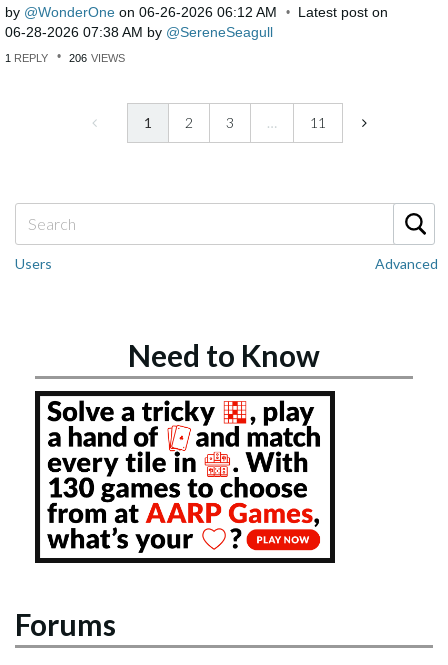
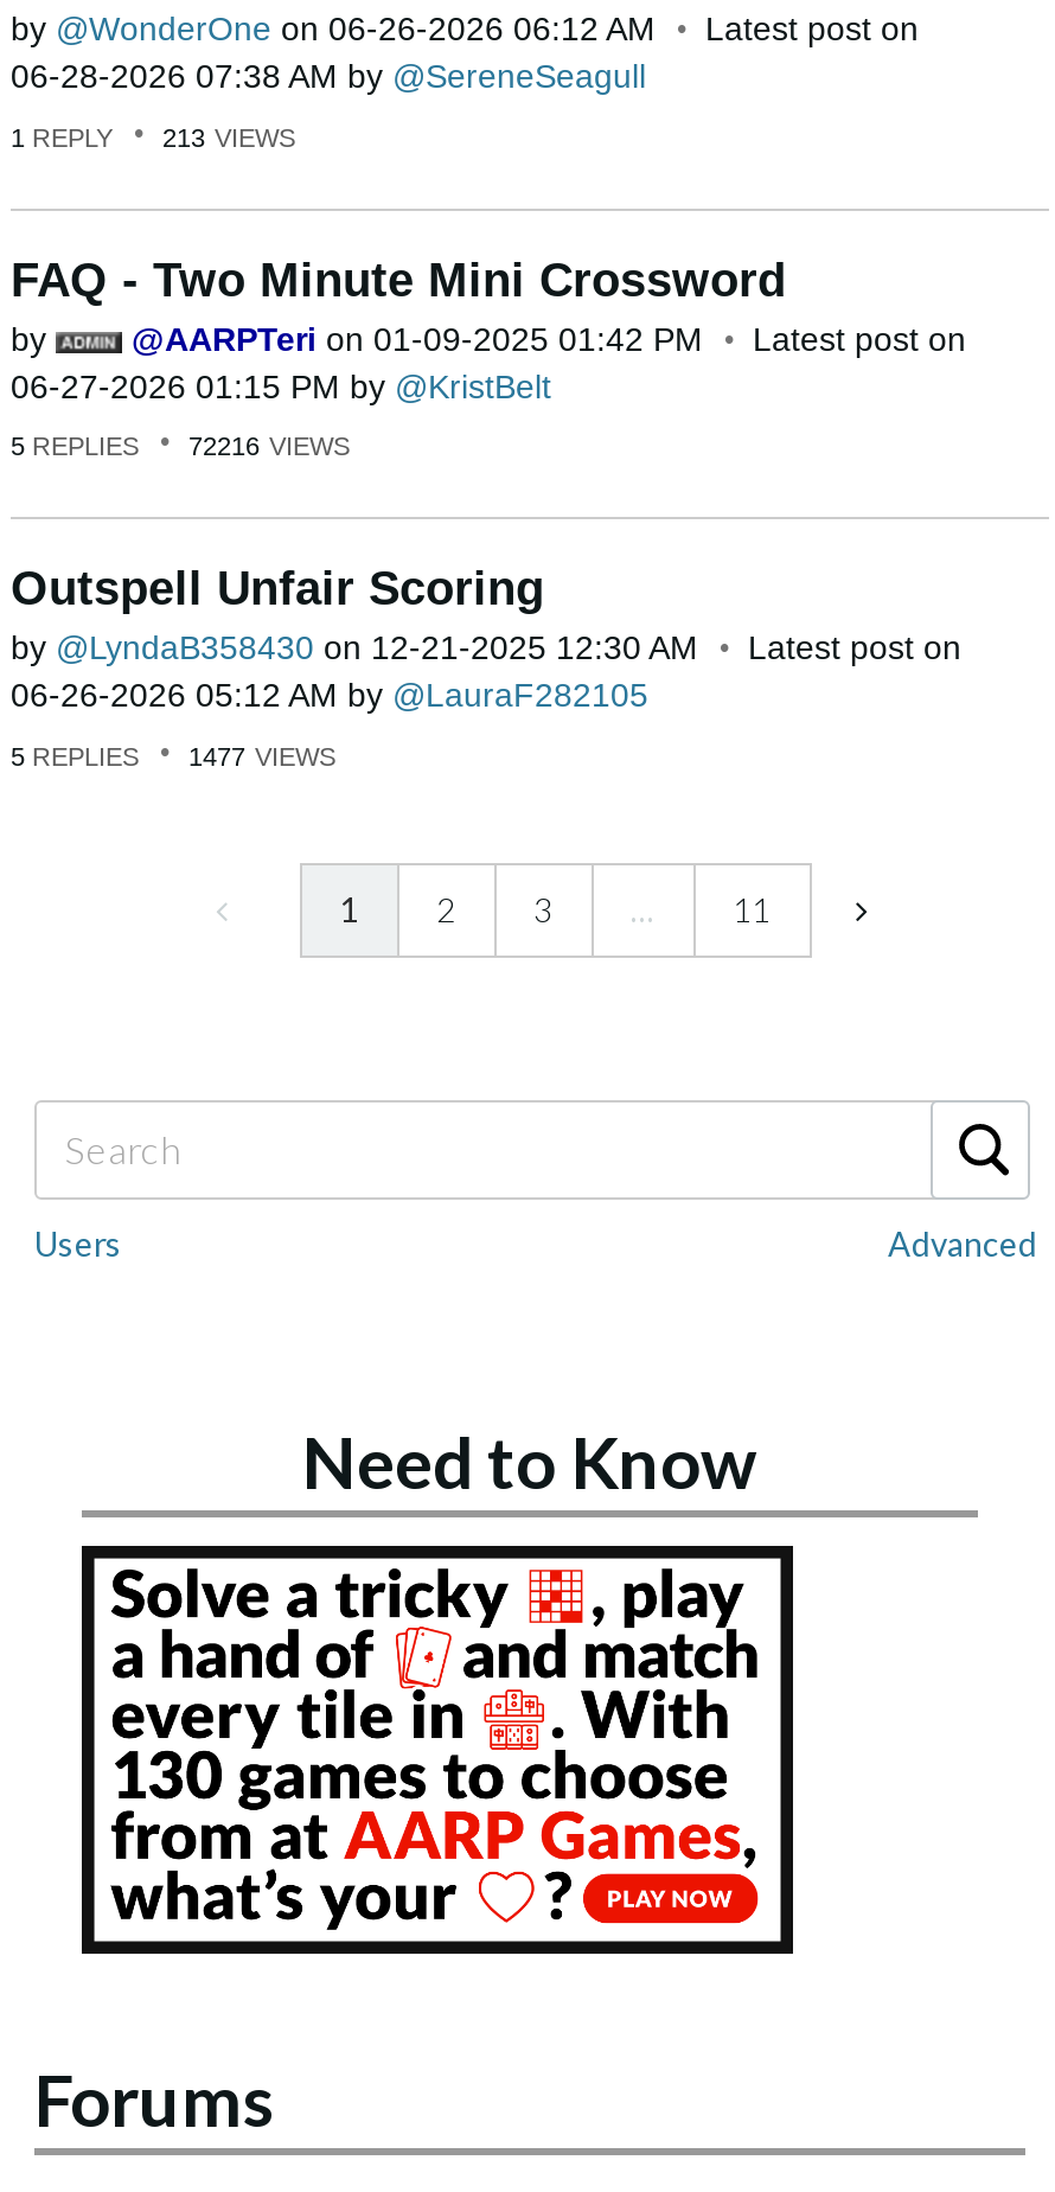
- 206 VIEWS
+ 213 VIEWS
+ FAQ - Two Minute Mini Crossword
+ by
+ AARPTeri on 01-09-2025 01:42 PM
+ Latest post on
+ 06-27-2026 01:15 PM by
+ KristBelt
+ 5 REPLIES
+ 72216 VIEWS
+ Outspell Unfair Scoring
+ by
+ LyndaB358430 on 12-21-2025 12:30 AM
+ Latest post on
+ 06-26-2026 05:12 AM by
+ LauraF282105
+ 5 REPLIES
+ 1477 VIEWS
